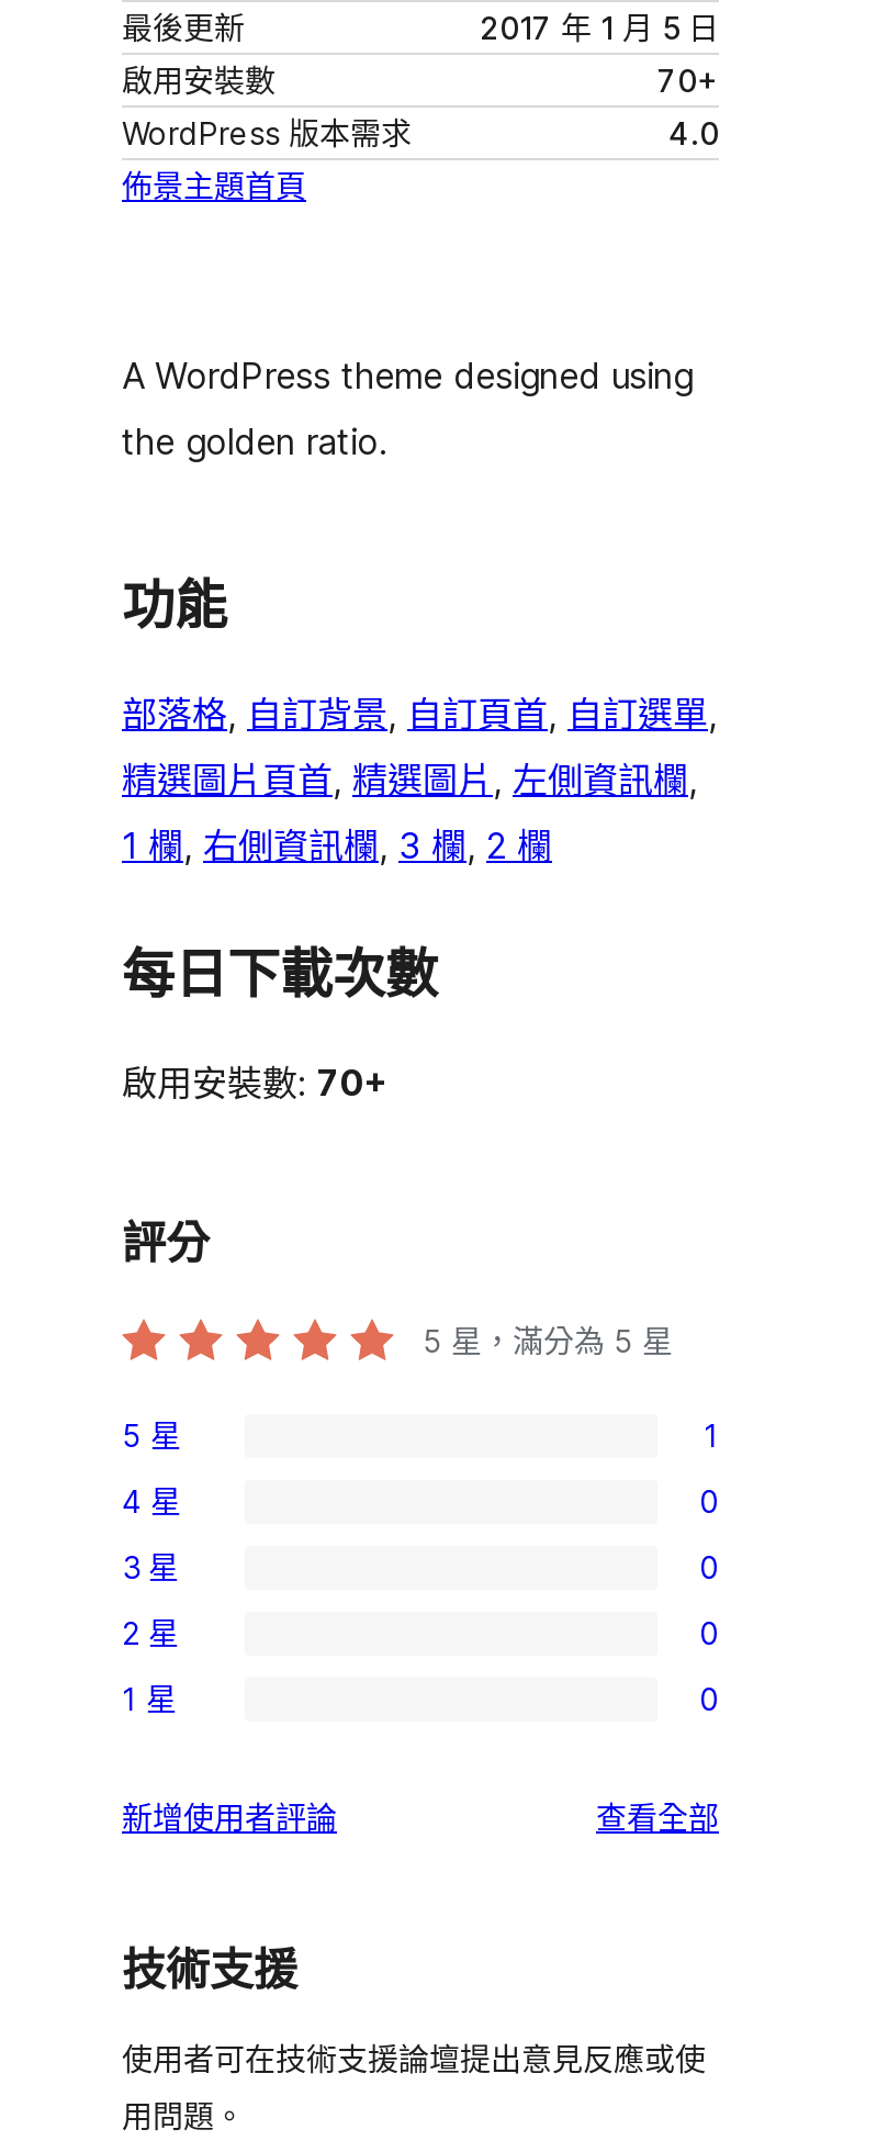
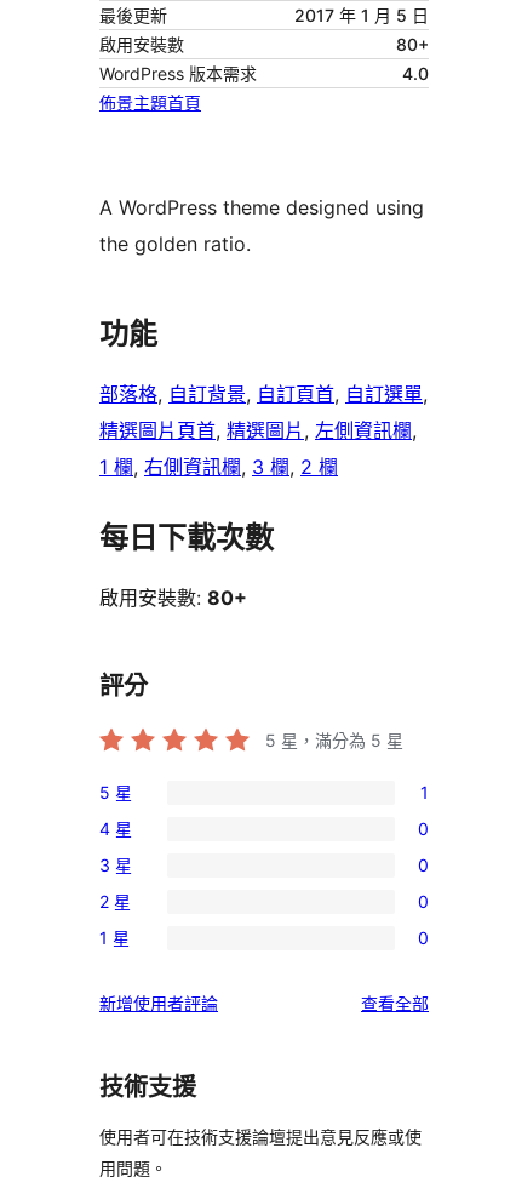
- 70+
+ 80+

- 啟用安裝數: 70+
+ 啟用安裝數: 80+
